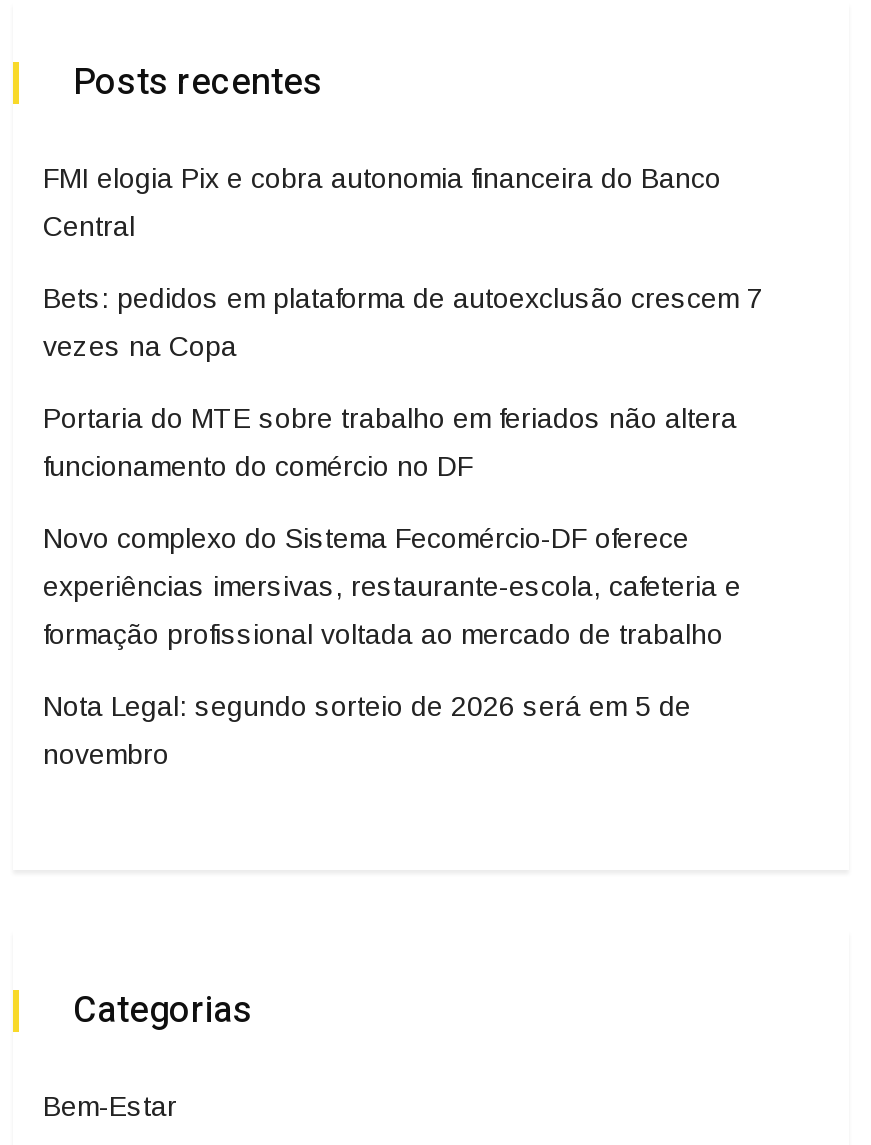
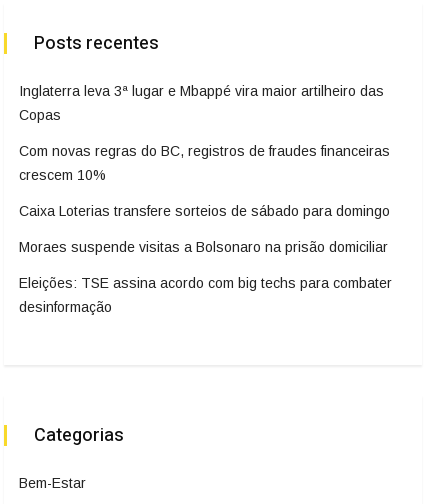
- FMI elogia Pix e cobra autonomia financeira do Banco
- Central
- Bets: pedidos em plataforma de autoexclusão crescem 7
- vezes na Copa
- Portaria do MTE sobre trabalho em feriados não altera
- funcionamento do comércio no DF
- Novo complexo do Sistema Fecomércio-DF oferece
- experiências imersivas, restaurante-escola, cafeteria e
- formação profissional voltada ao mercado de trabalho
- Nota Legal: segundo sorteio de 2026 será em 5 de
- novembro
+ Inglaterra leva 3ª lugar e Mbappé vira maior artilheiro das
+ Copas
+ Com novas regras do BC, registros de fraudes financeiras
+ crescem 10%
+ Caixa Loterias transfere sorteios de sábado para domingo
+ Moraes suspende visitas a Bolsonaro na prisão domiciliar
+ Eleições: TSE assina acordo com big techs para combater
+ desinformação
